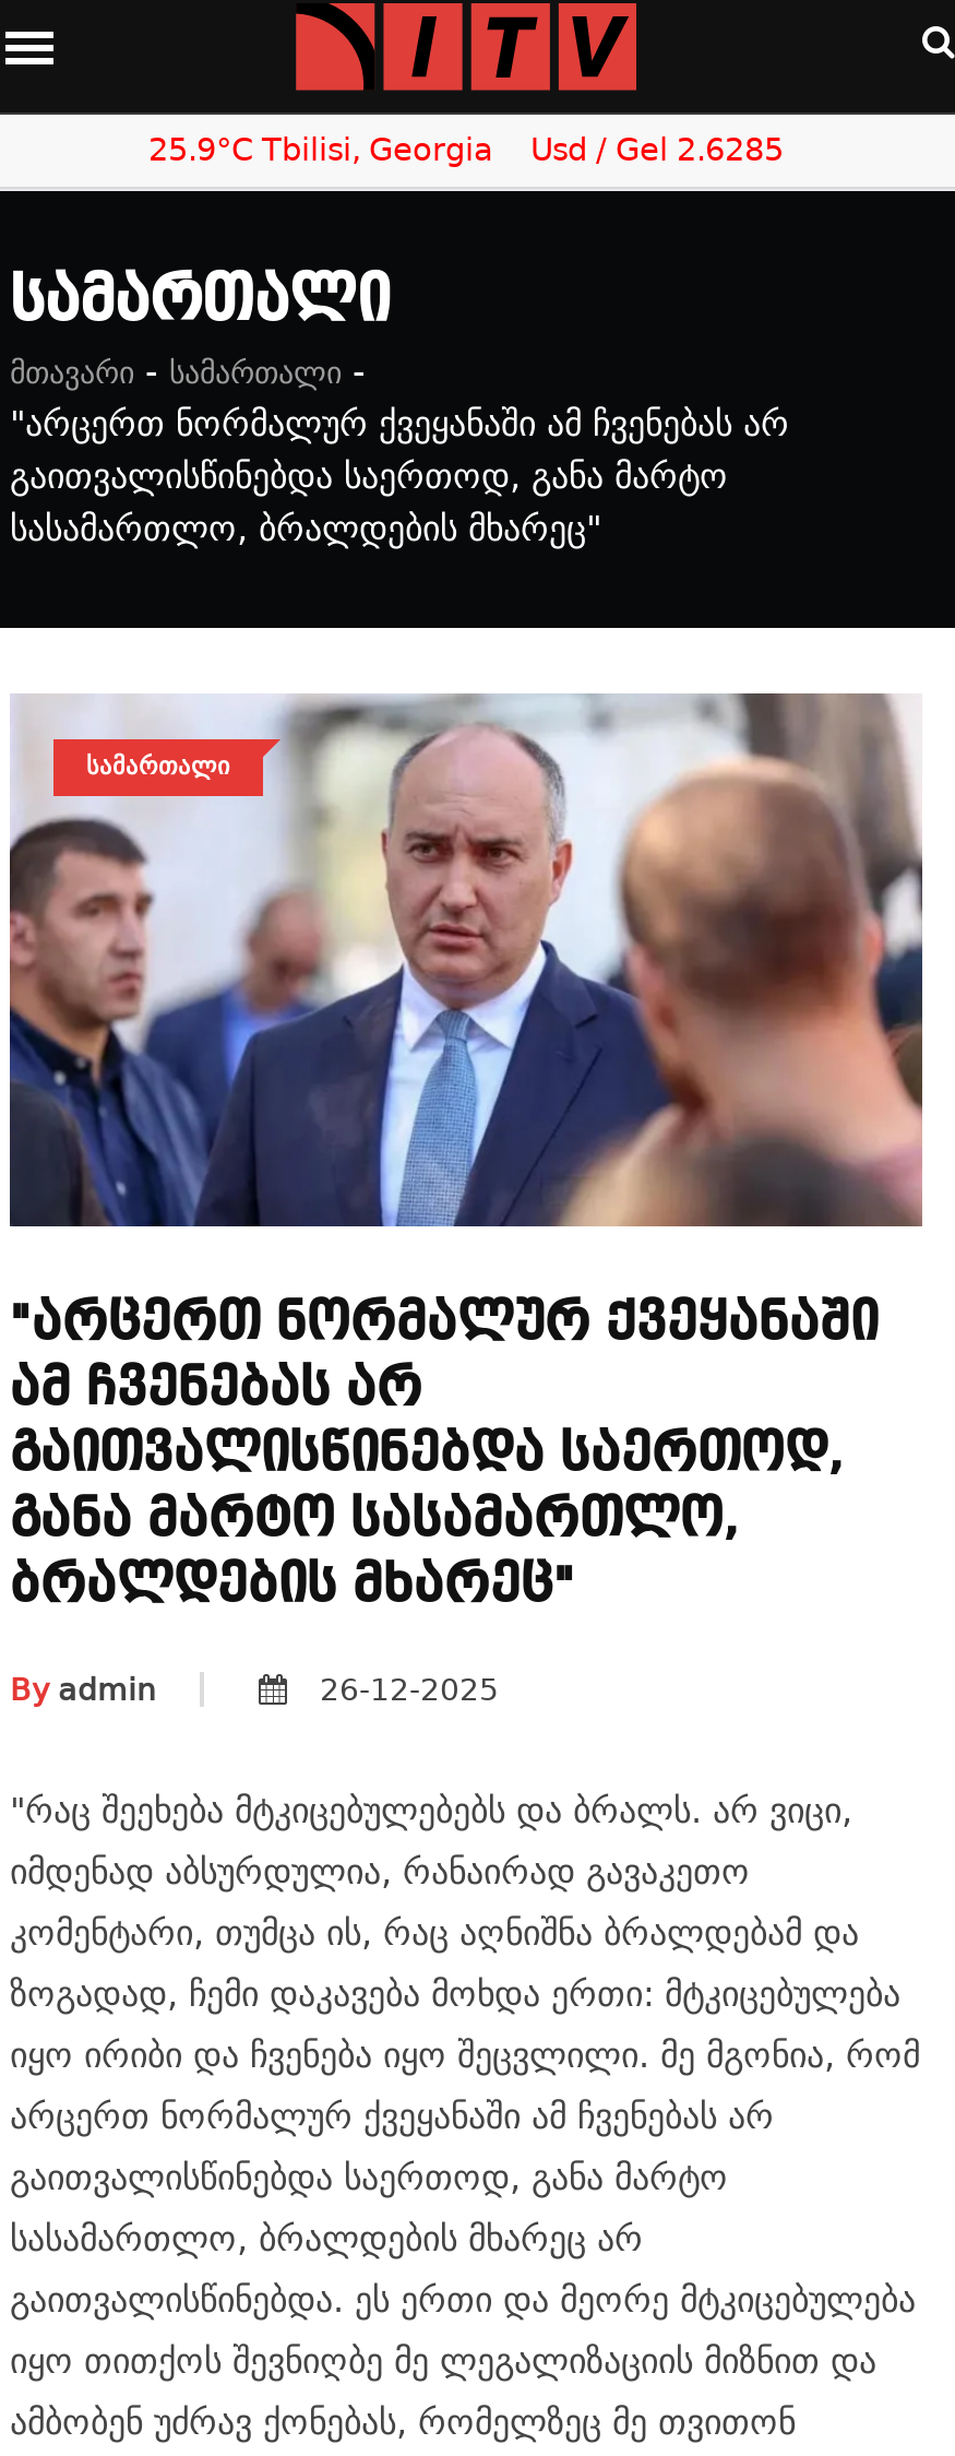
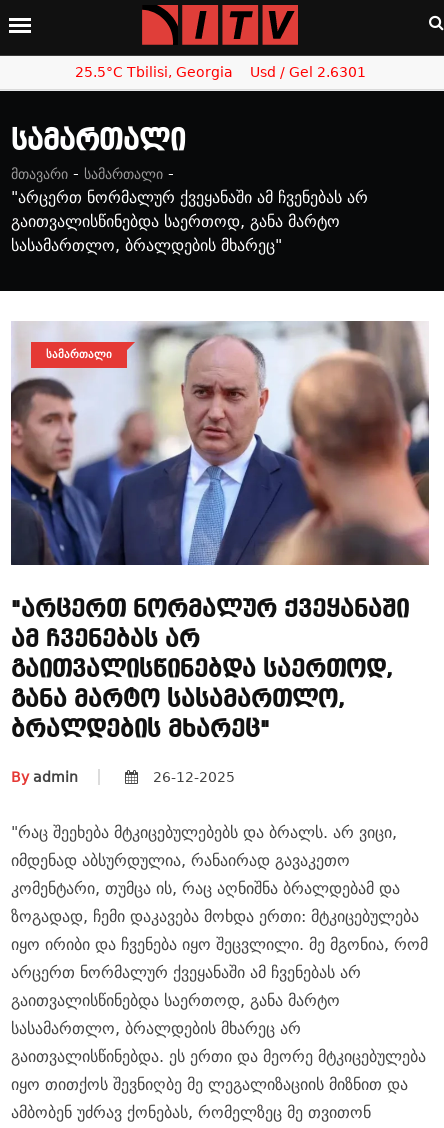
- 25.9°C Tbilisi, Georgia
+ 25.5°C Tbilisi, Georgia

- Usd / Gel 2.6285
+ Usd / Gel 2.6301
